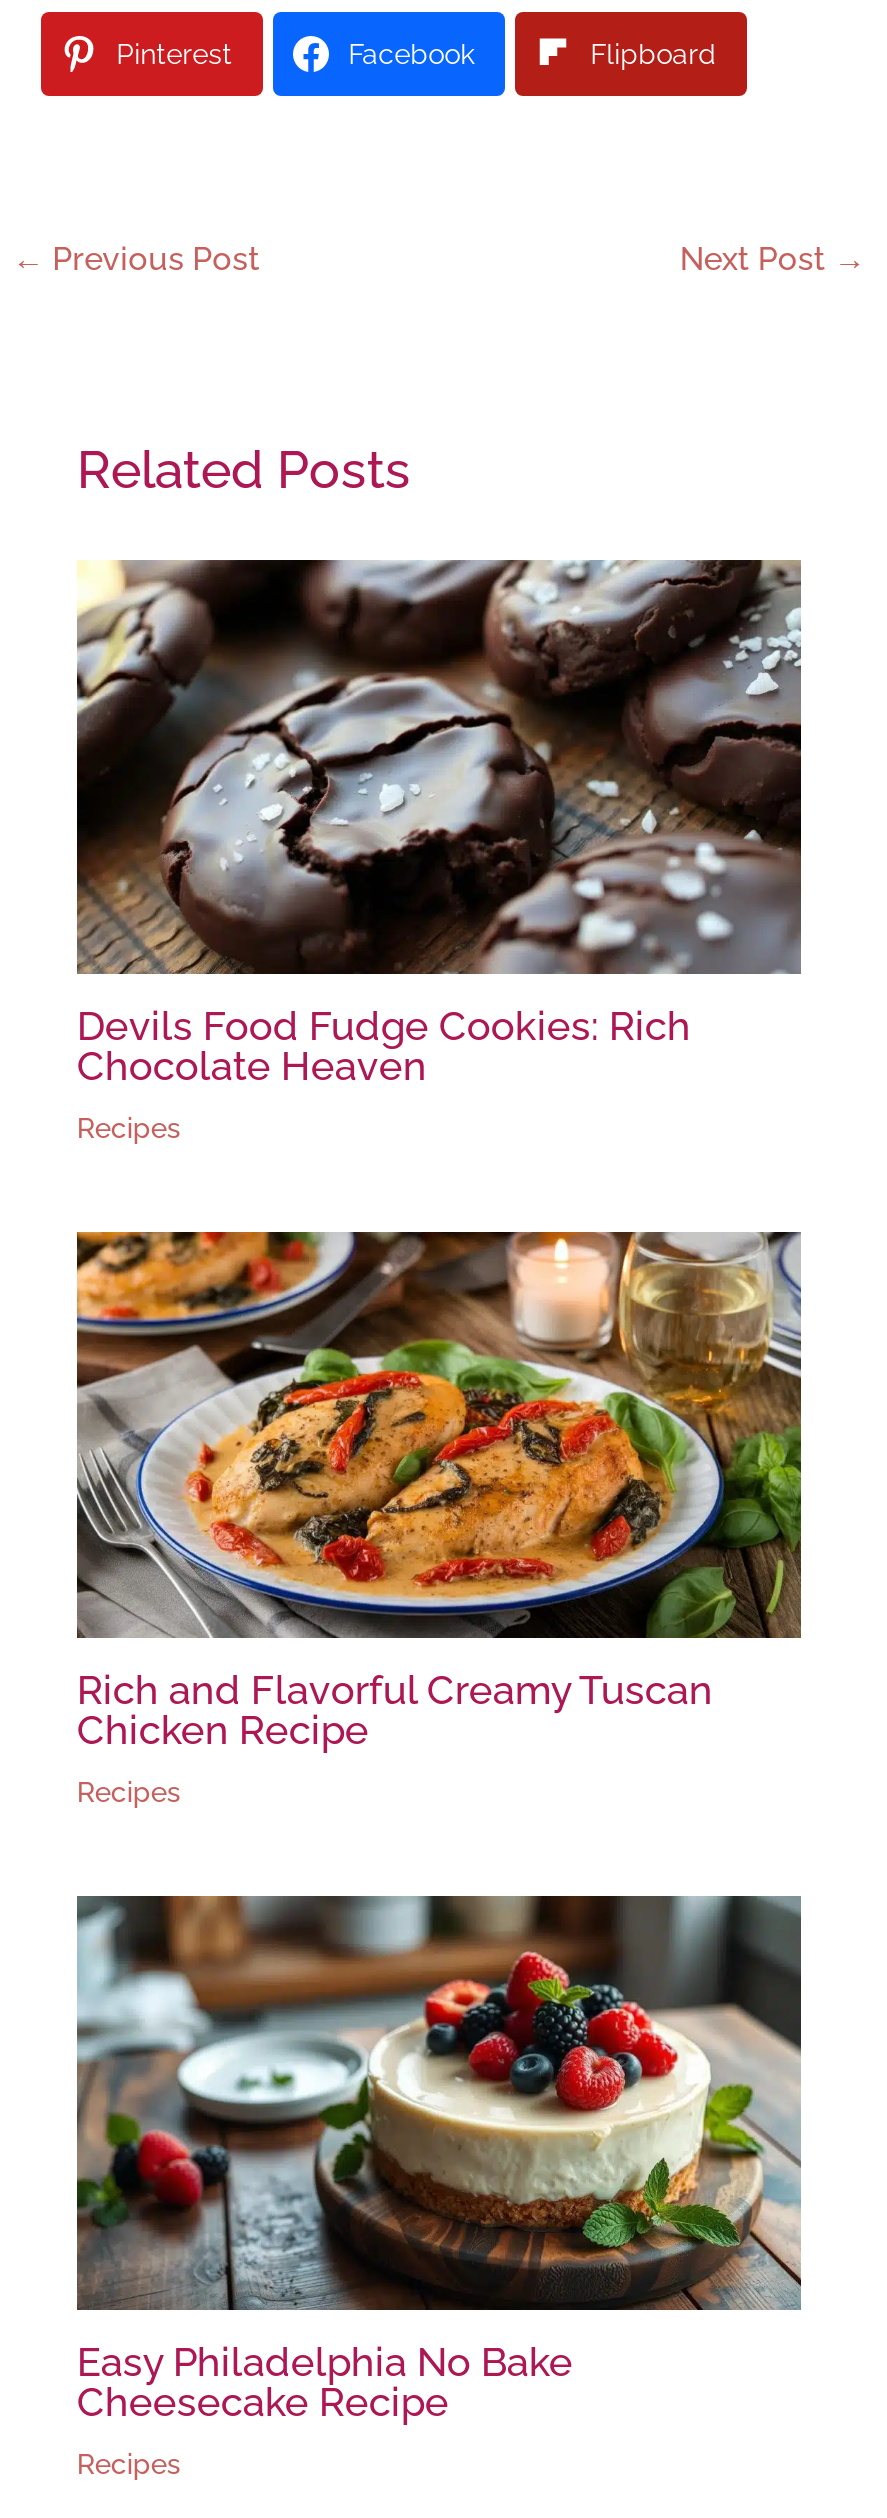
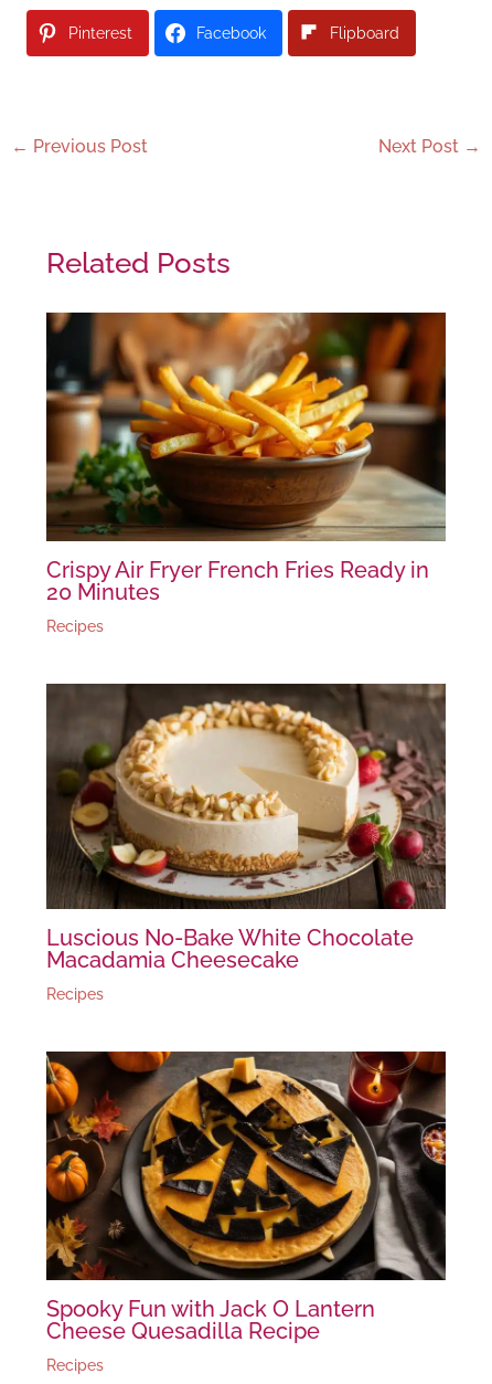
- [image]
- Devils Food Fudge Cookies: Rich
- Chocolate Heaven
+ [image]
+ Crispy Air Fryer French Fries Ready in
+ 20 Minutes

- [image]
- Rich and Flavorful Creamy Tuscan
- Chicken Recipe
+ [image]
+ Luscious No-Bake White Chocolate
+ Macadamia Cheesecake

- [image]
- Easy Philadelphia No Bake
- Cheesecake Recipe
+ [image]
+ Spooky Fun with Jack O Lantern
+ Cheese Quesadilla Recipe
